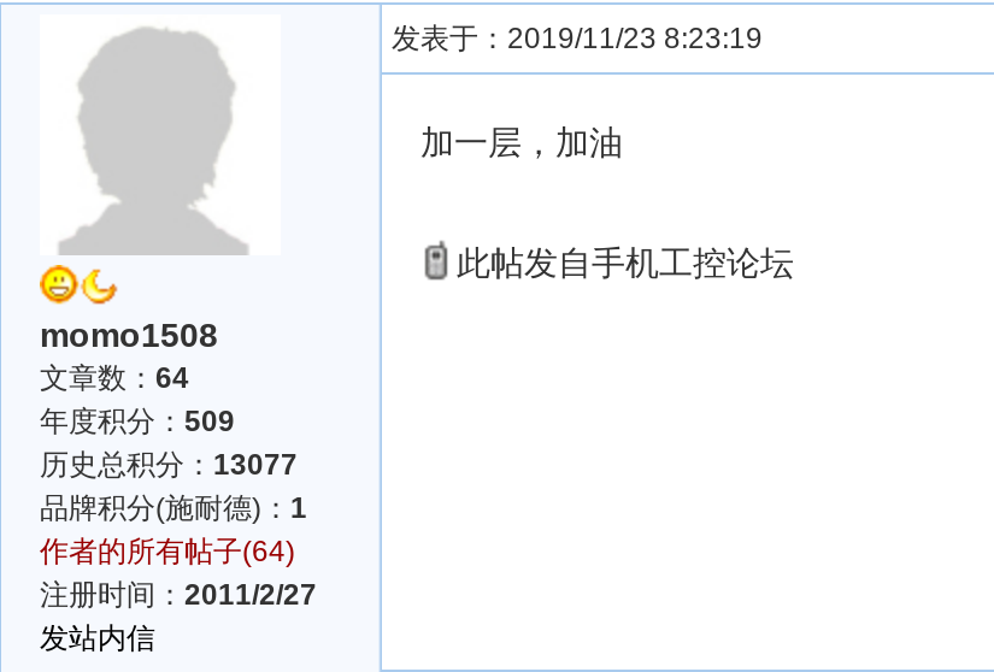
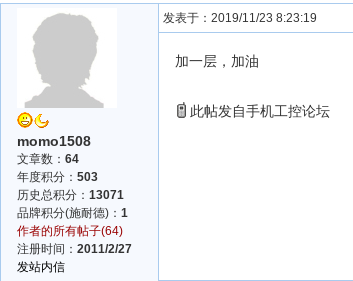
- 年度积分：509
+ 年度积分：503

- 历史总积分：13077
+ 历史总积分：13071
